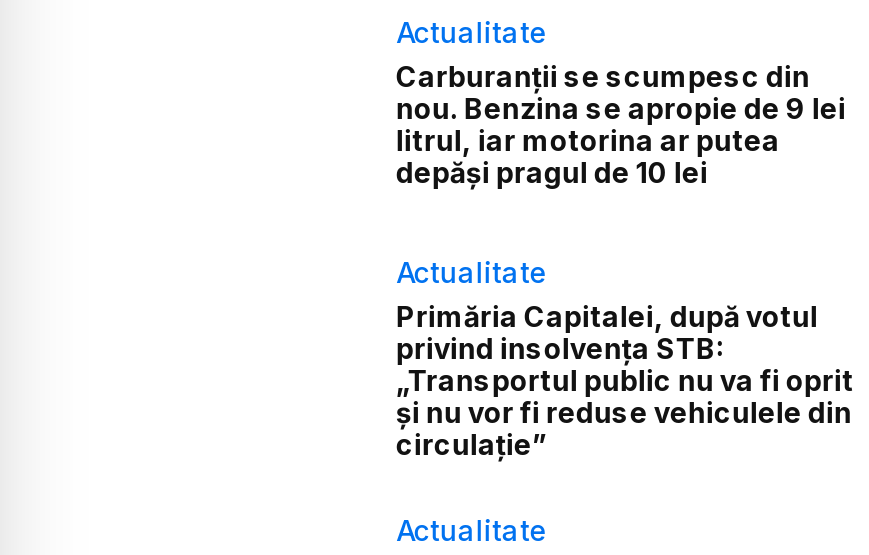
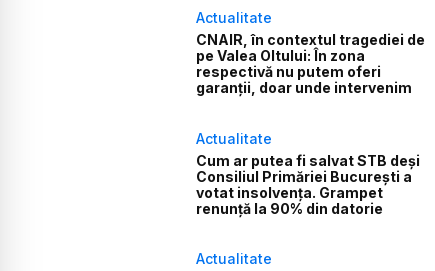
- Carburanții se scumpesc din
- nou. Benzina se apropie de 9 lei
- litrul, iar motorina ar putea
- depăși pragul de 10 lei
+ CNAIR, în contextul tragediei de
+ pe Valea Oltului: În zona
+ respectivă nu putem oferi
+ garanții, doar unde intervenim

- Primăria Capitalei, după votul
- privind insolvența STB:
- „Transportul public nu va fi oprit
- și nu vor fi reduse vehiculele din
- circulație”
+ Cum ar putea fi salvat STB deși
+ Consiliul Primăriei București a
+ votat insolvența. Grampet
+ renunță la 90% din datorie
